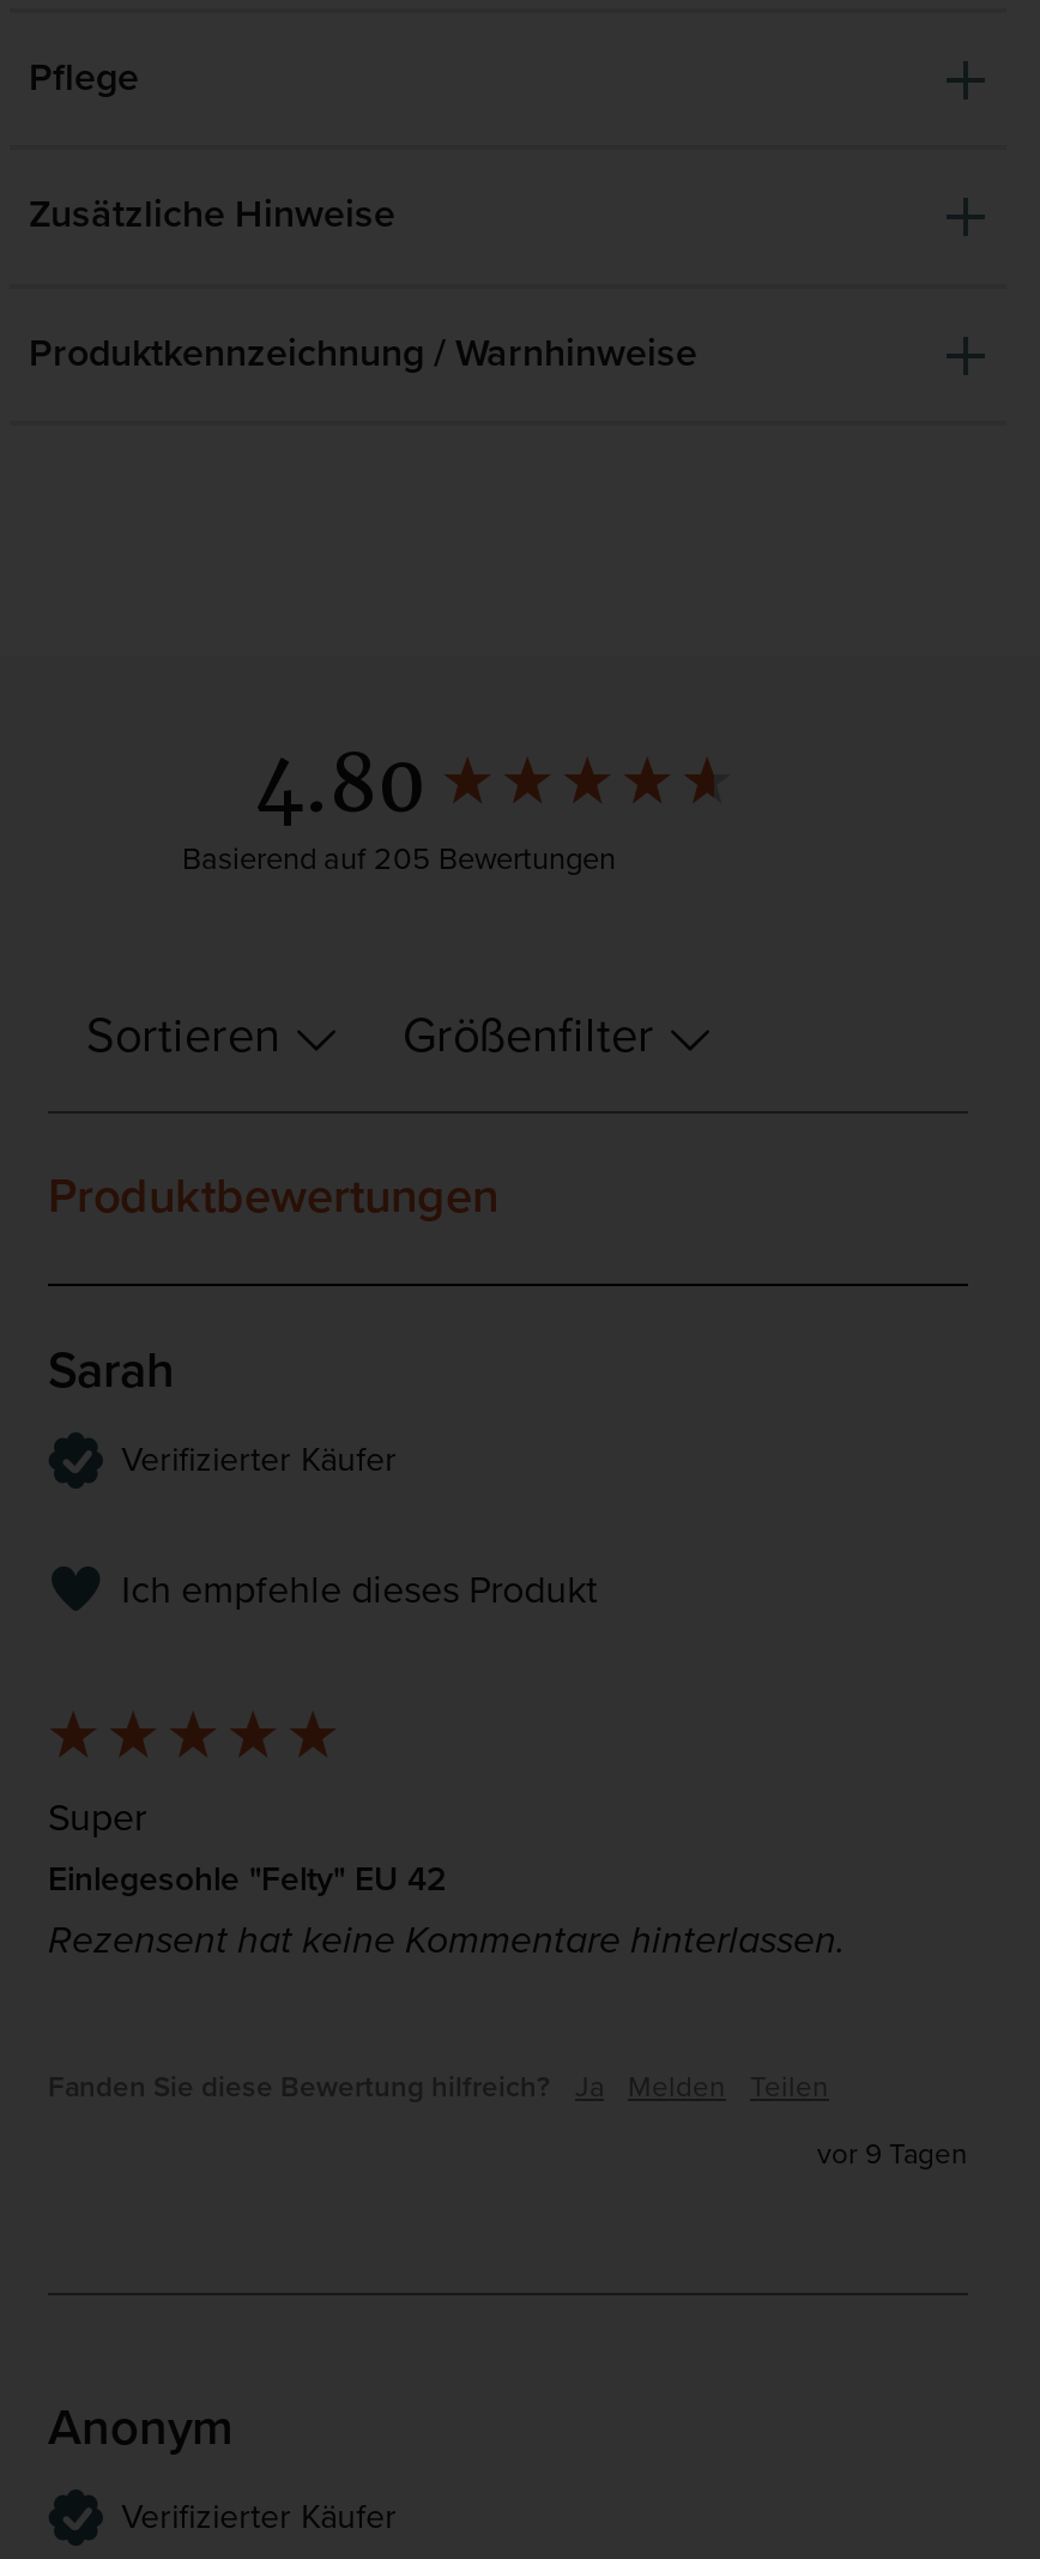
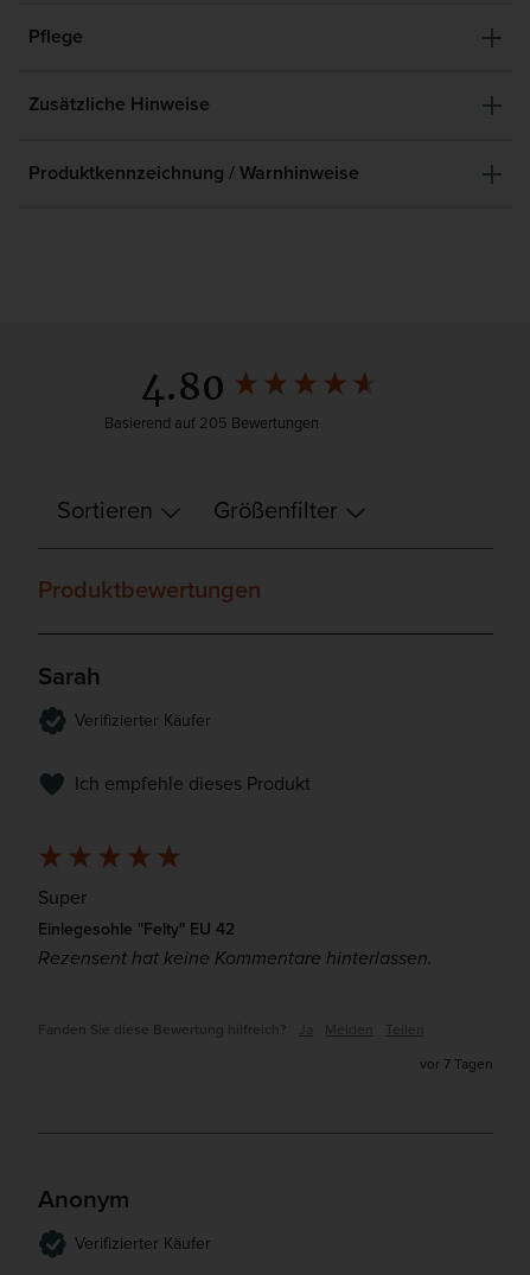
- vor 9 Tagen
+ vor 7 Tagen
